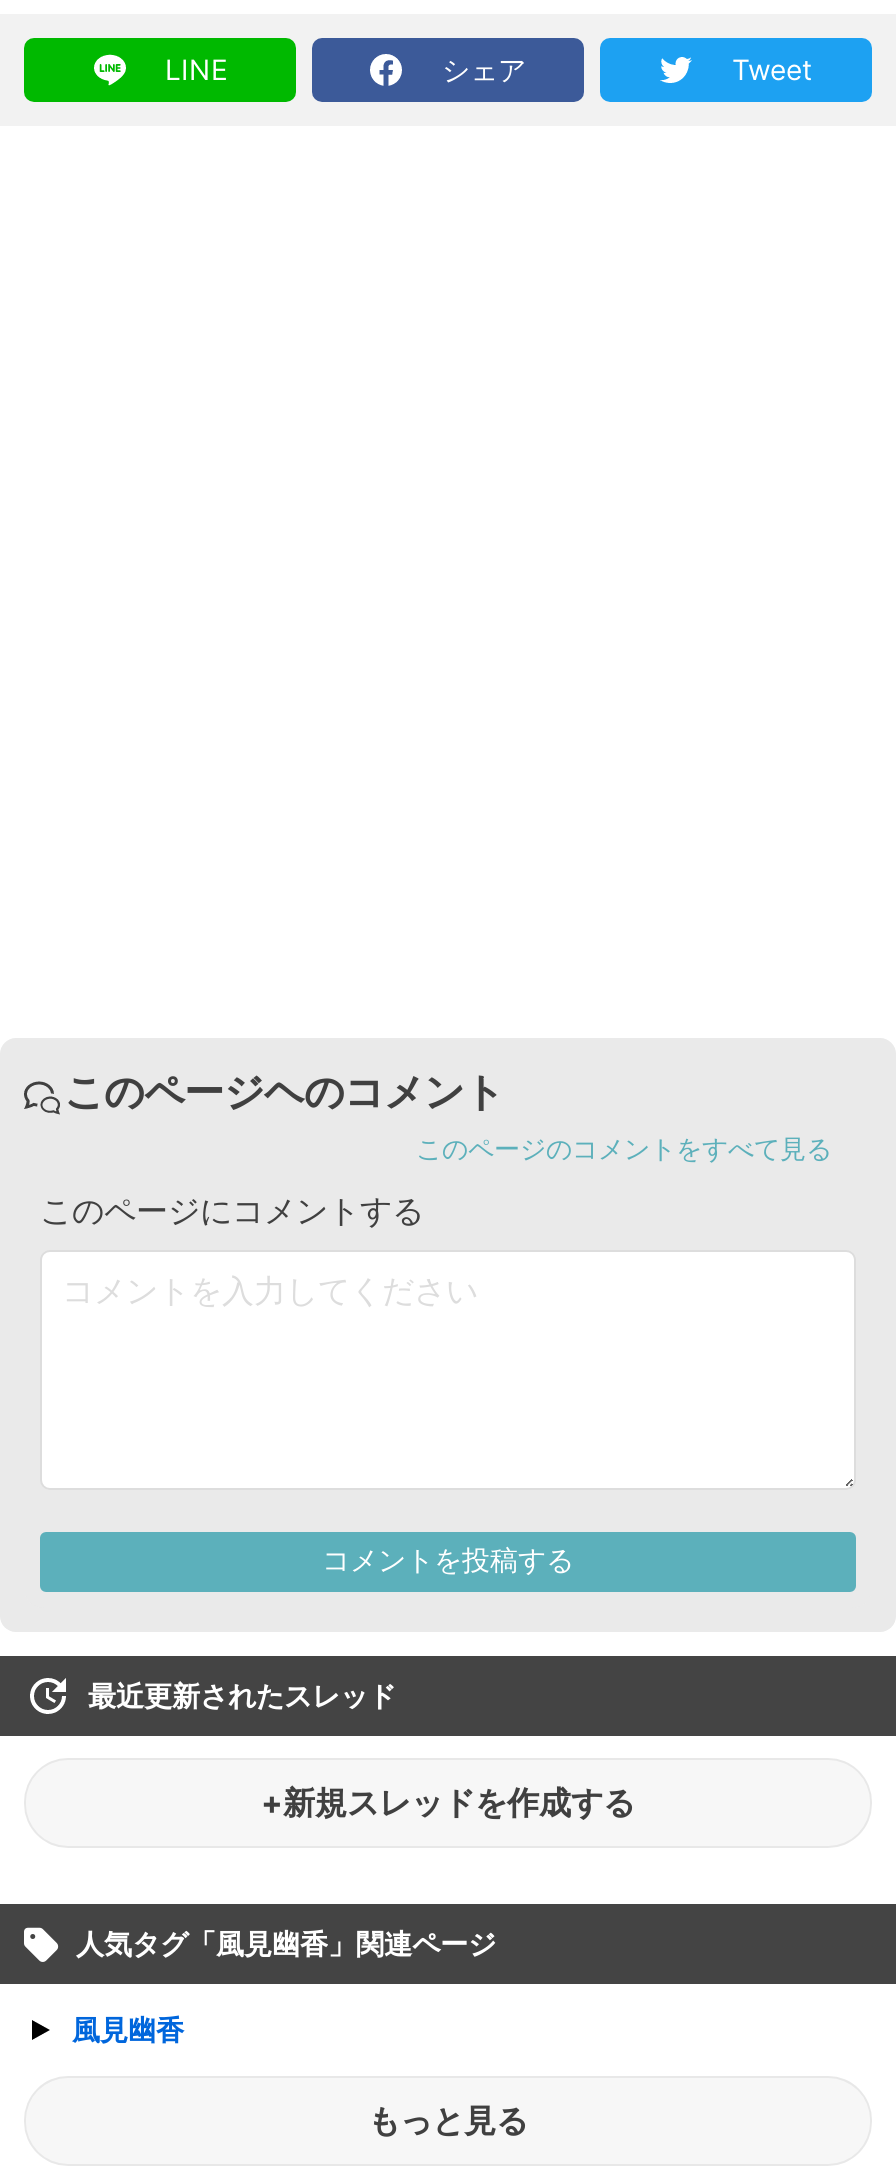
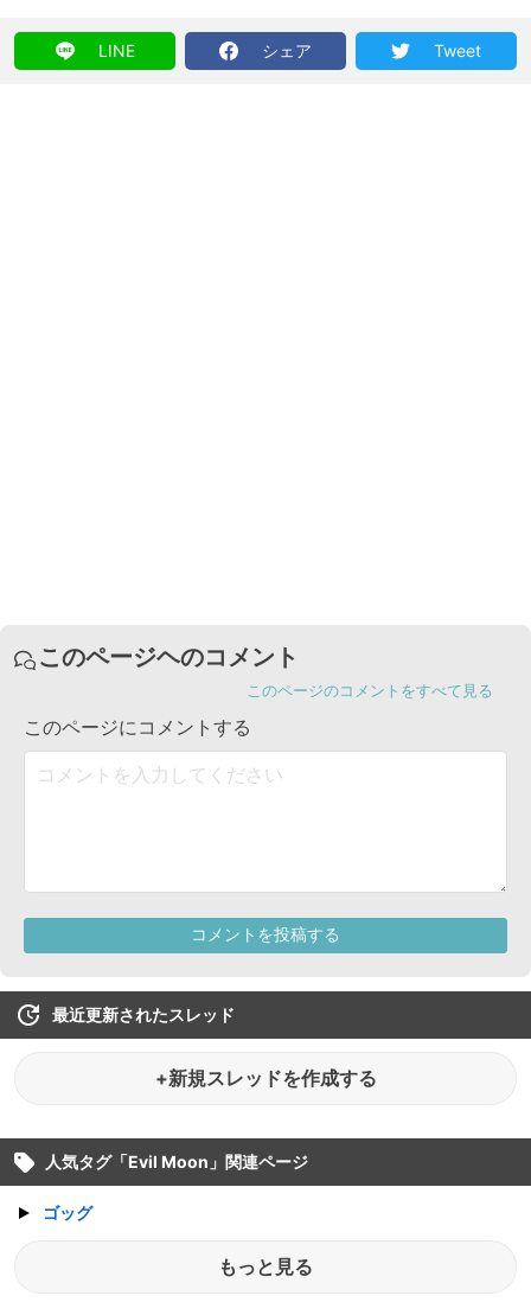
- 人気タグ「風見幽香」関連ページ
+ 人気タグ「Evil Moon」関連ページ

- 風見幽香
+ ゴッグ
